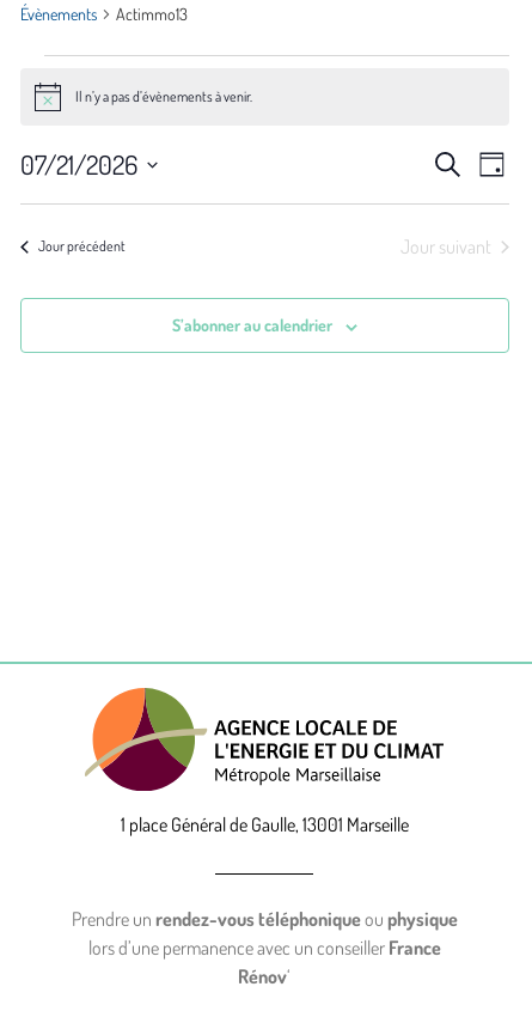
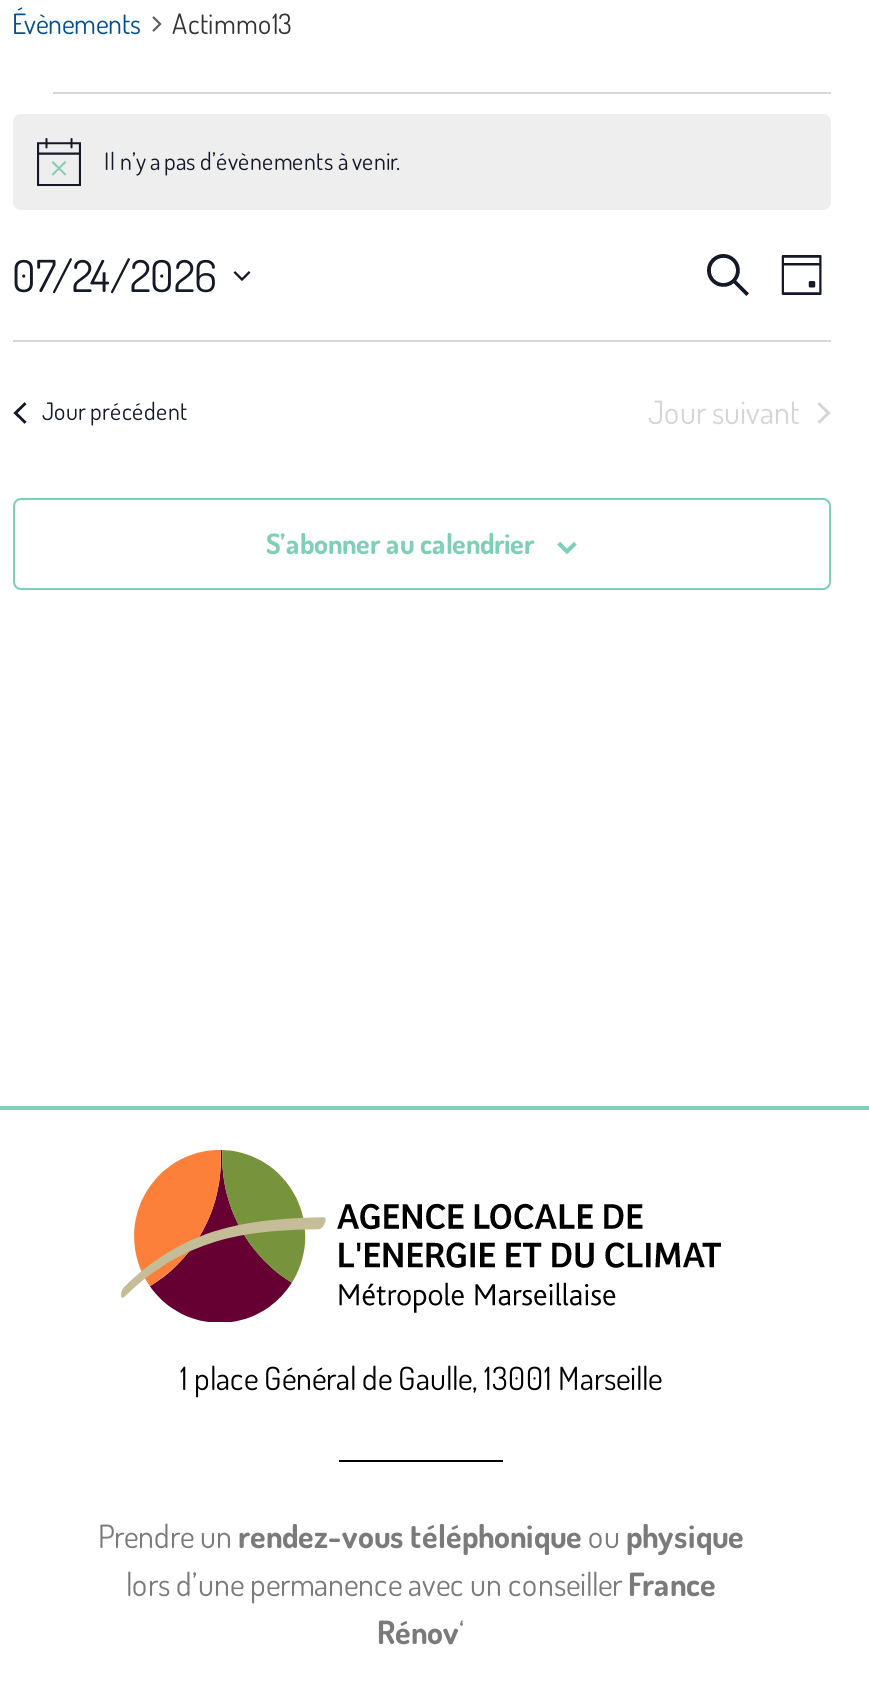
- 07/21/2026
+ 07/24/2026
